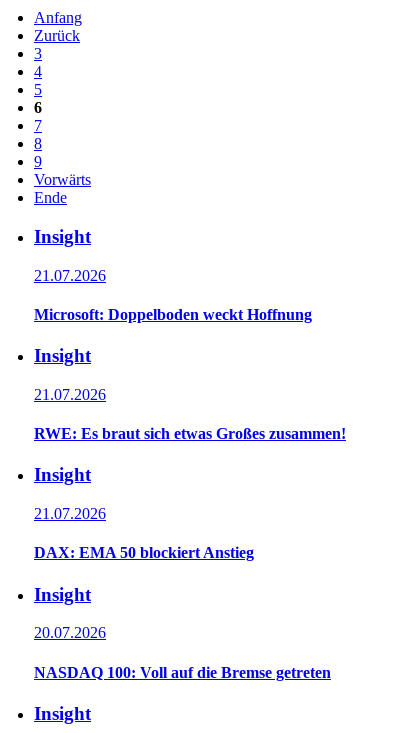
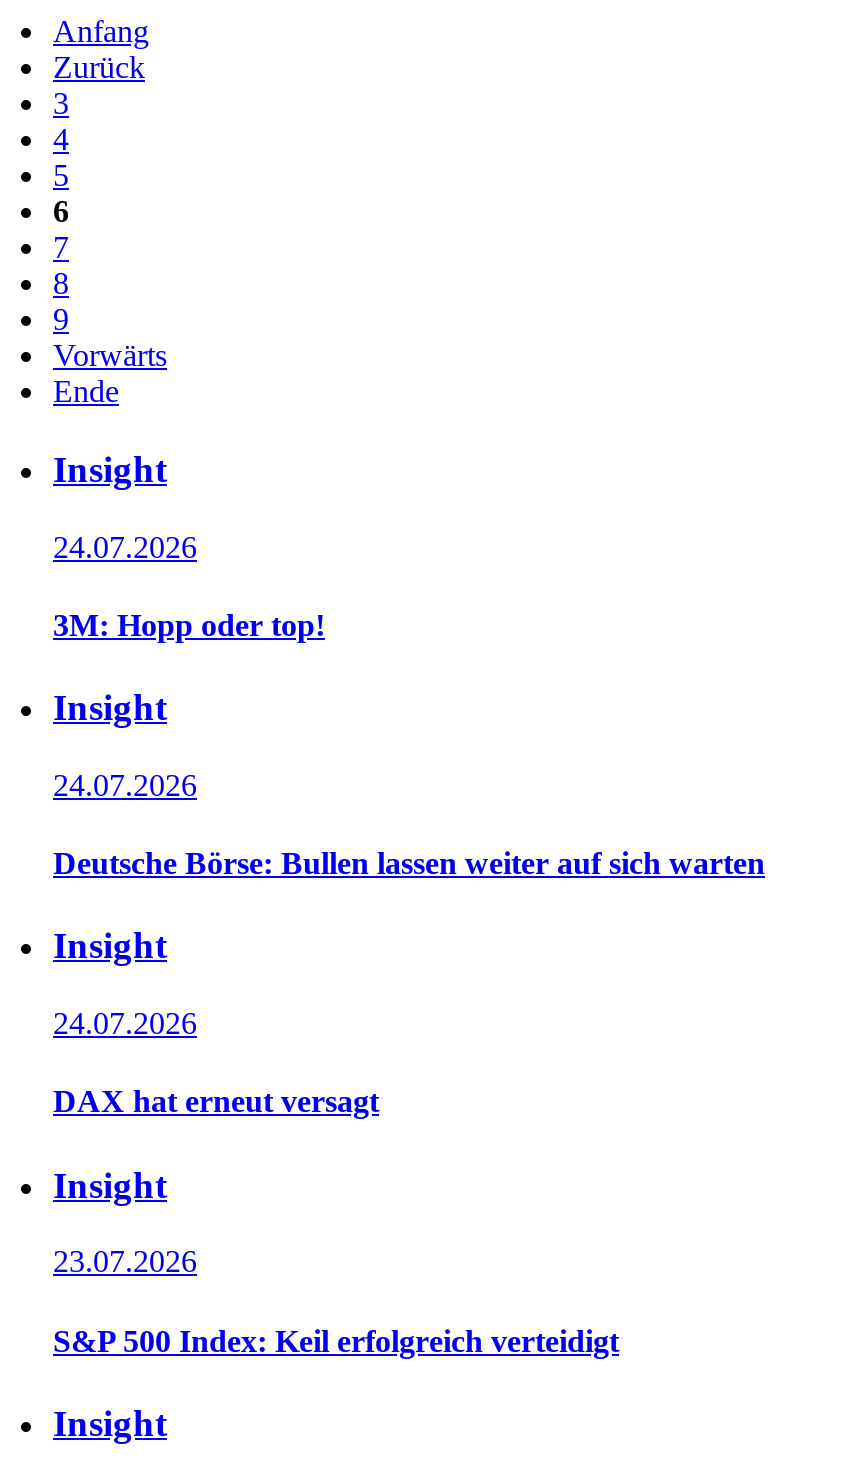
- 21.07.2026
+ 24.07.2026

- Microsoft: Doppelboden weckt Hoffnung
+ 3M: Hopp oder top!

- 21.07.2026
+ 24.07.2026

- RWE: Es braut sich etwas Großes zusammen!
+ Deutsche Börse: Bullen lassen weiter auf sich warten

- 21.07.2026
+ 24.07.2026

- DAX: EMA 50 blockiert Anstieg
+ DAX hat erneut versagt

- 20.07.2026
+ 23.07.2026

- NASDAQ 100: Voll auf die Bremse getreten
+ S&P 500 Index: Keil erfolgreich verteidigt
